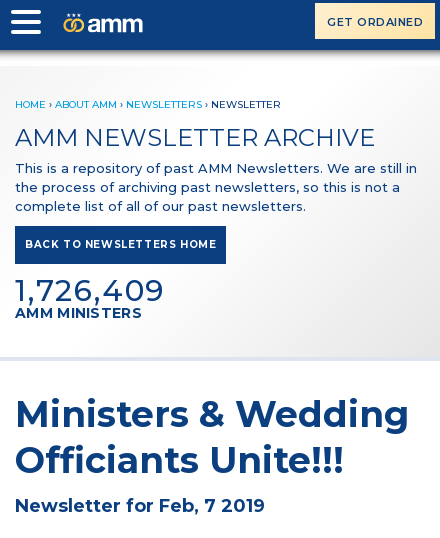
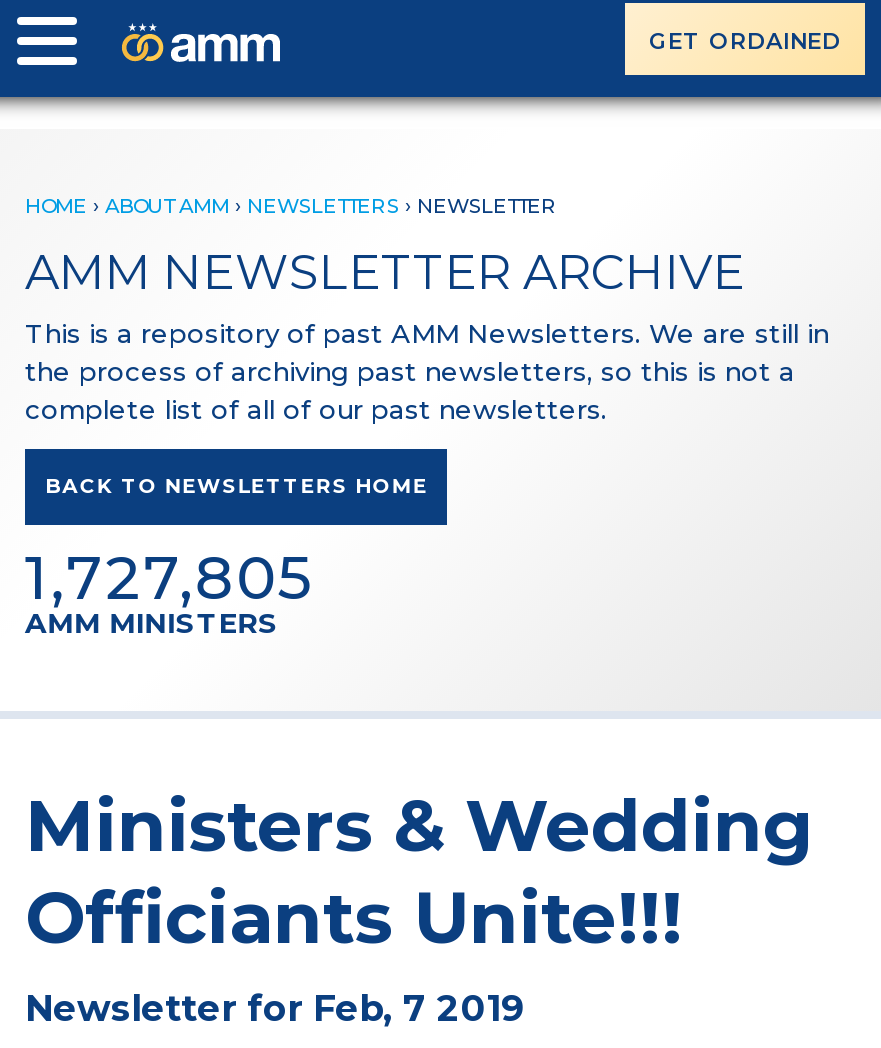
- 1,726,409
+ 1,727,805
